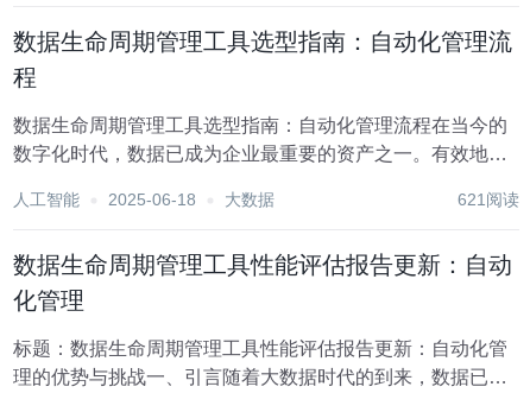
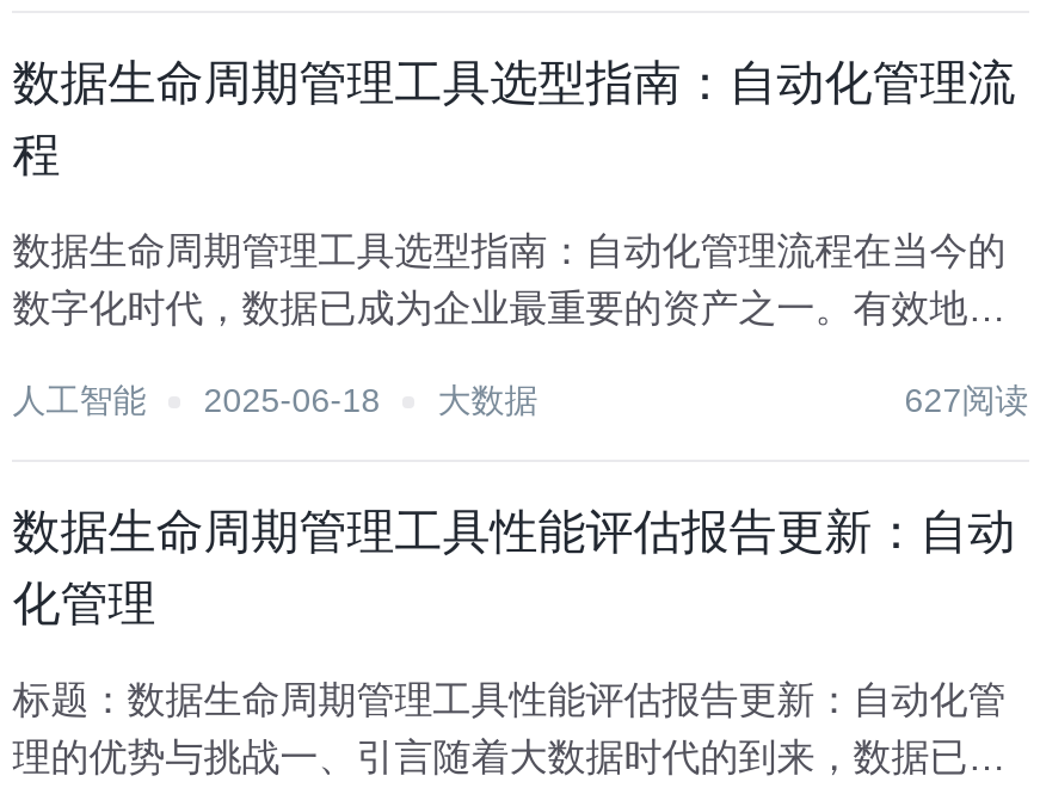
- 621阅读
+ 627阅读
